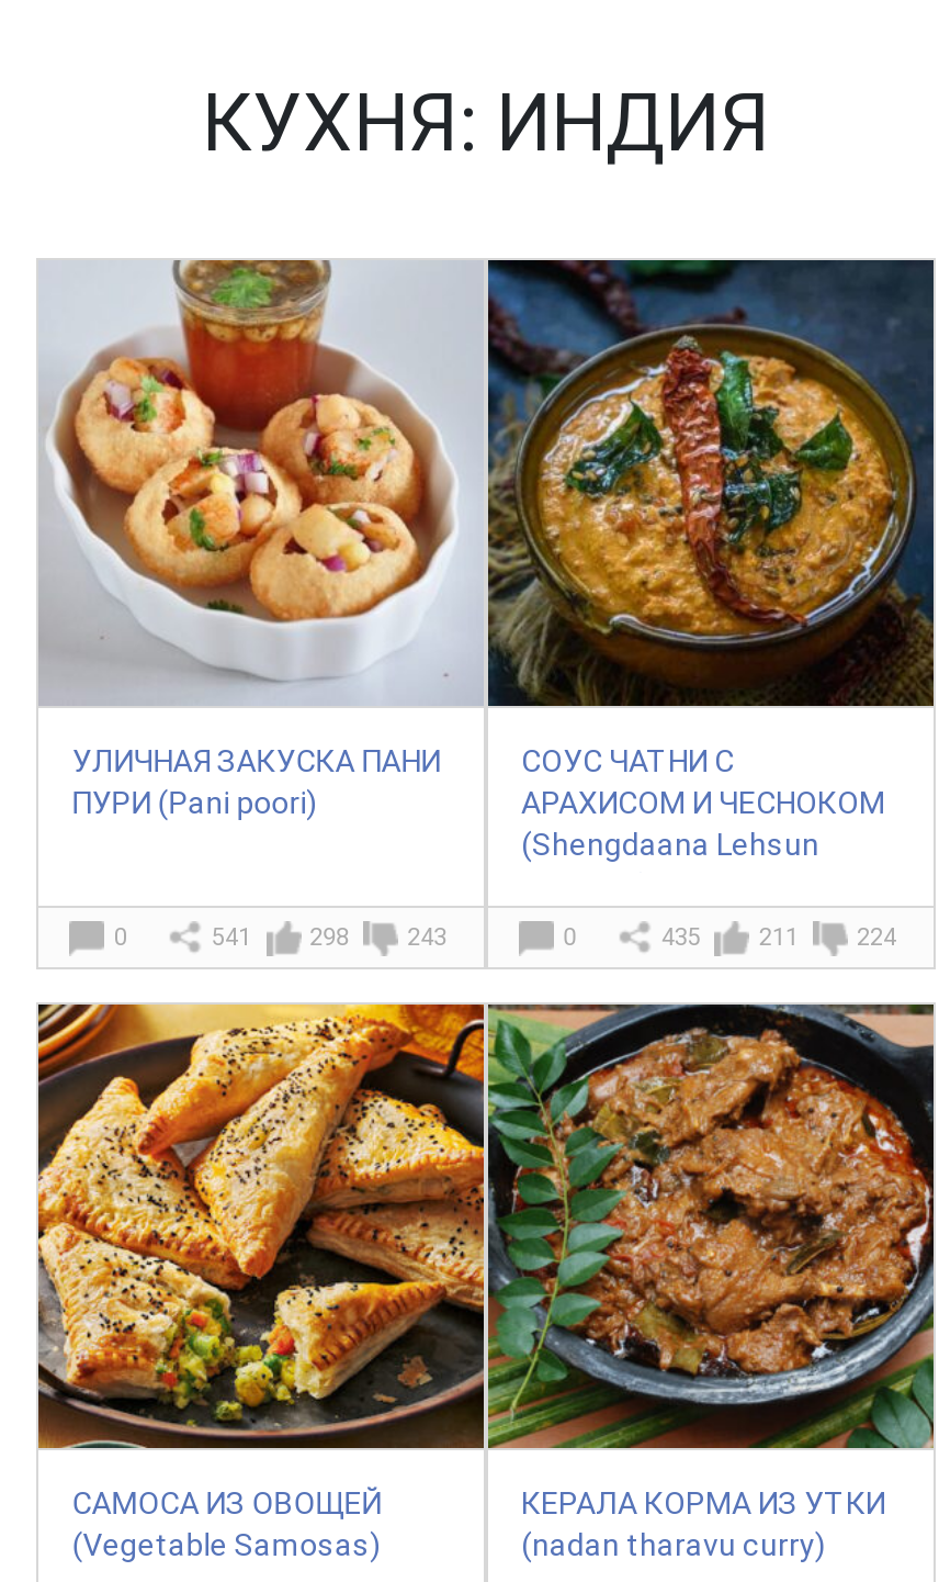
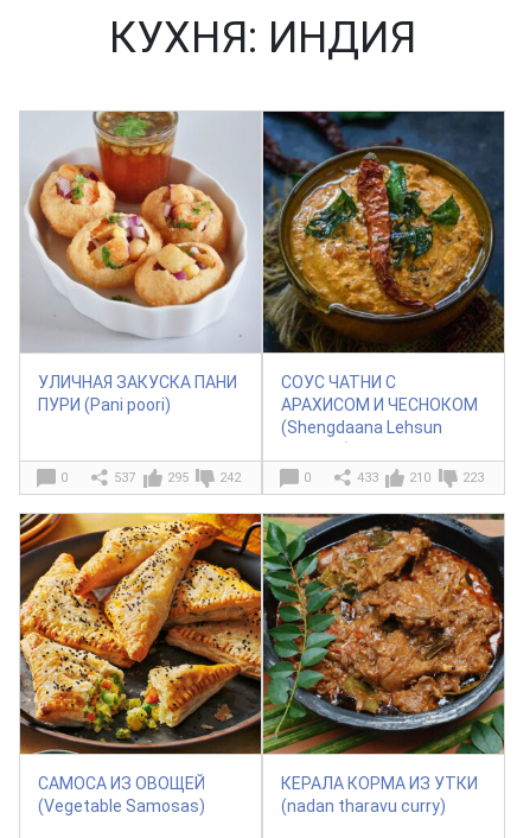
- 541
+ 537

- 298
+ 295

- 243
+ 242

- 435
+ 433

- 211
+ 210

- 224
+ 223
